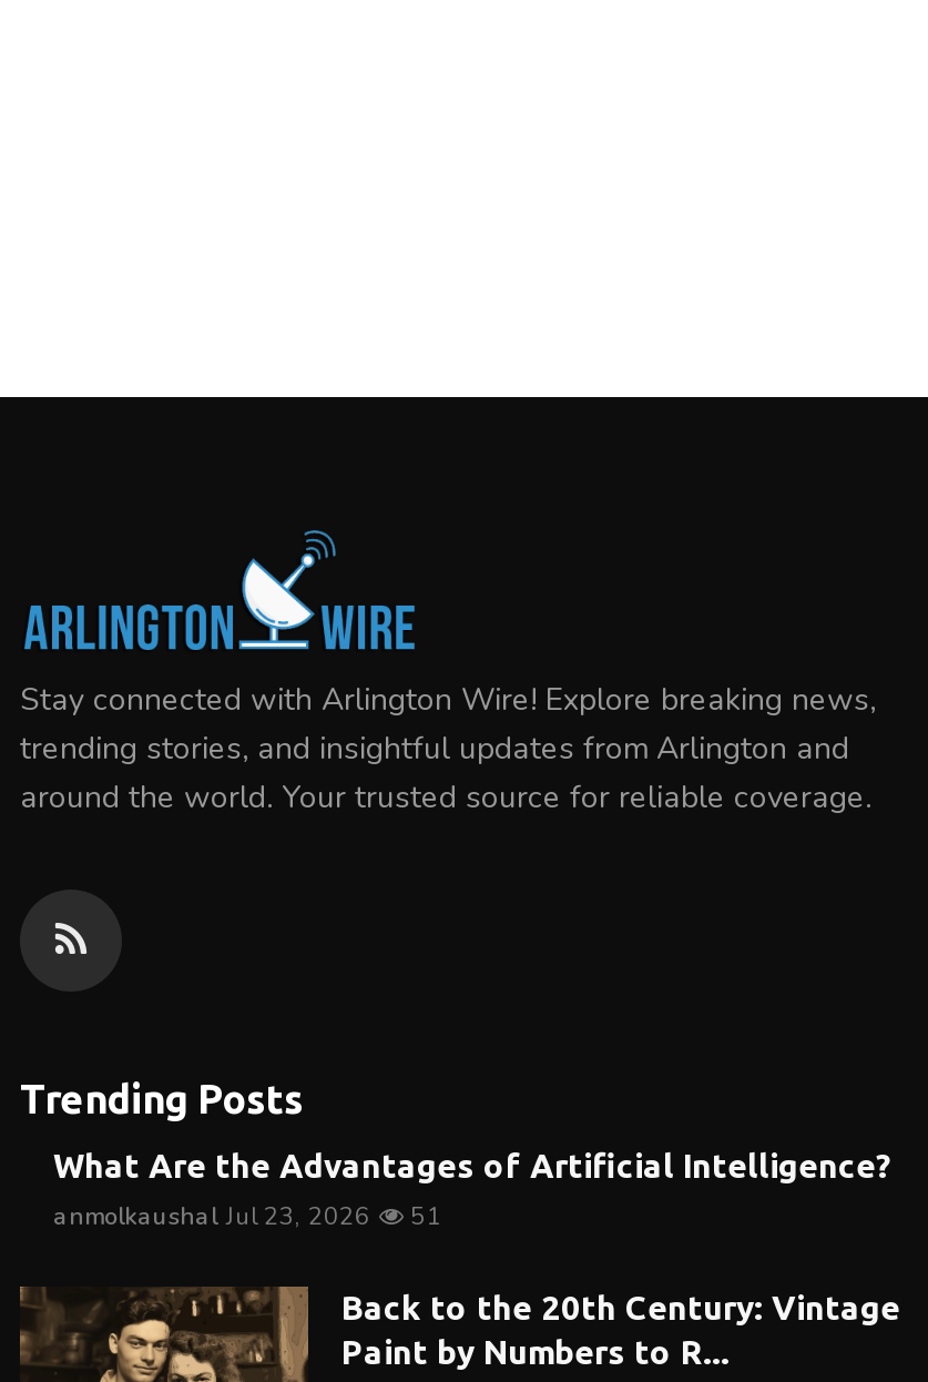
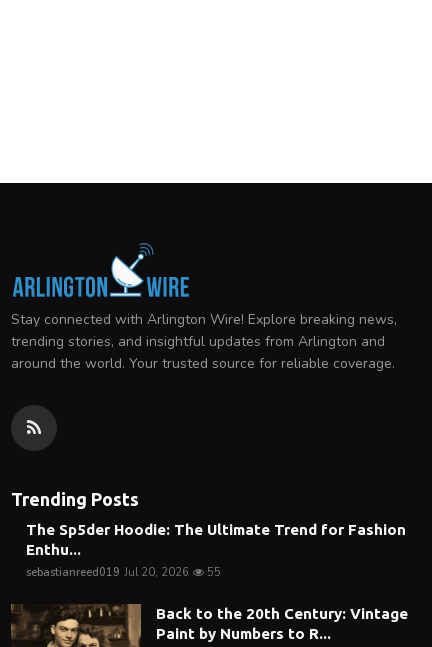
- What Are the Advantages of Artificial Intelligence?
- anmolkaushal Jul 23, 2026
- 51
+ The Sp5der Hoodie: The Ultimate Trend for Fashion
+ Enthu...
+ sebastianreed019 Jul 20, 2026
+ 55
